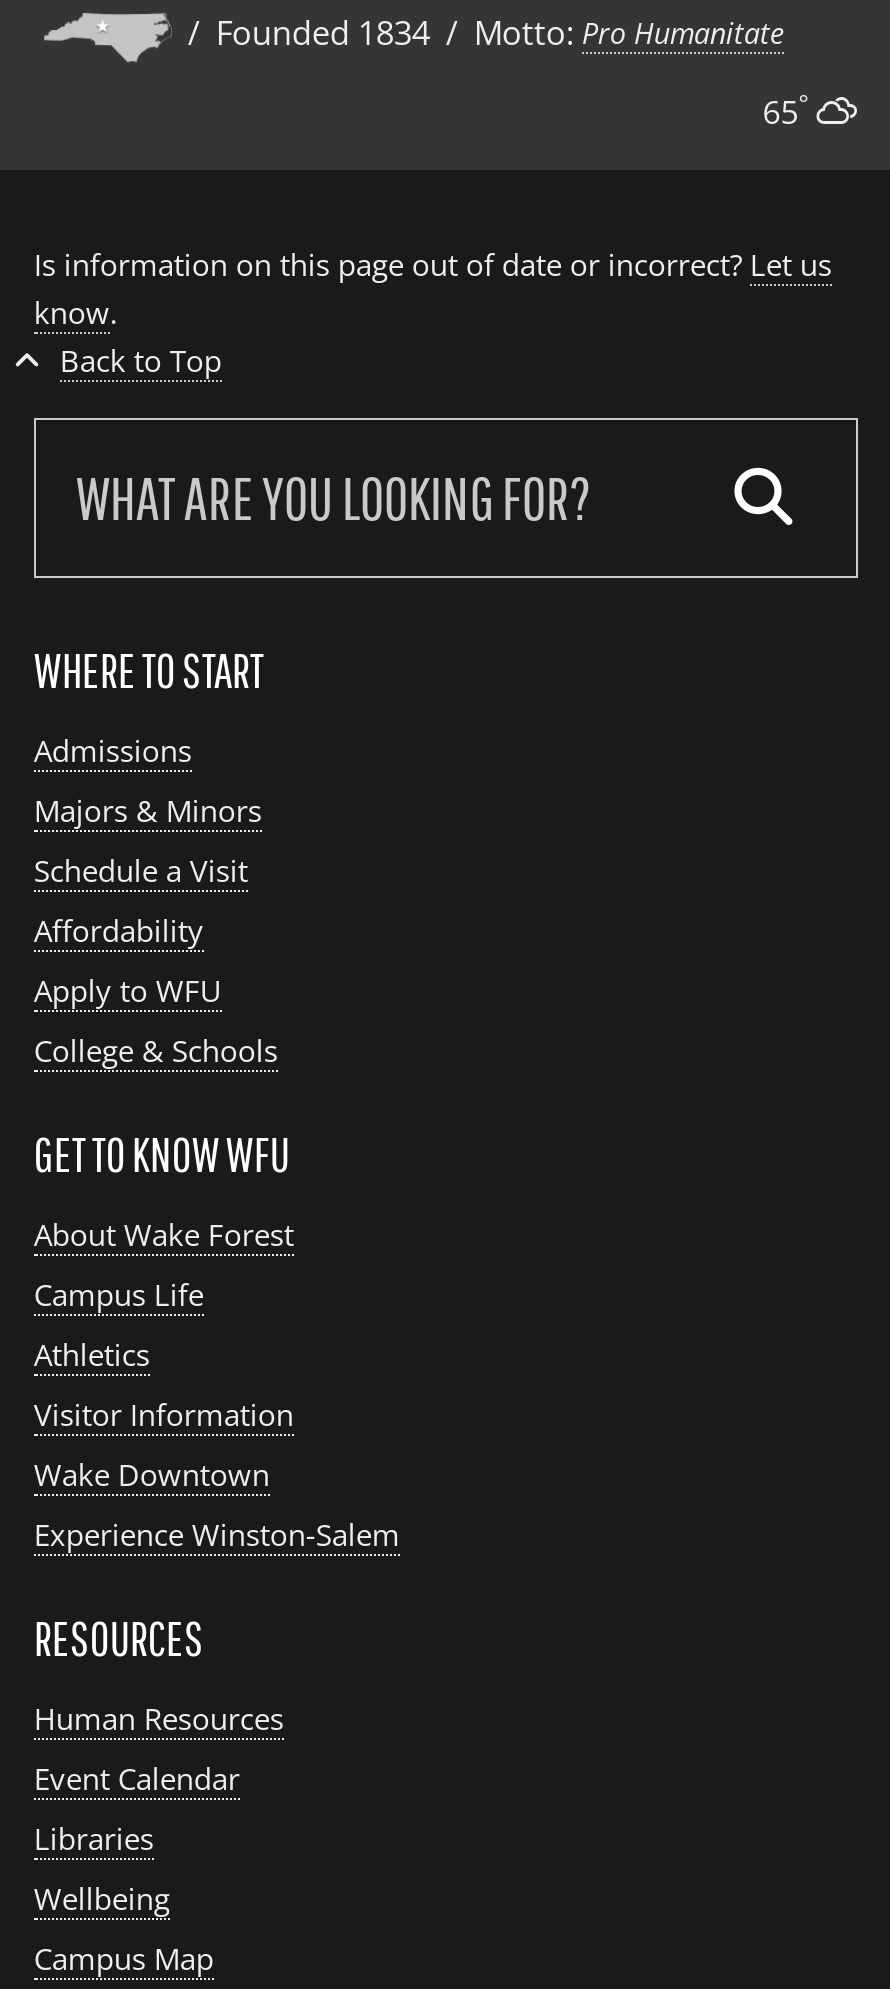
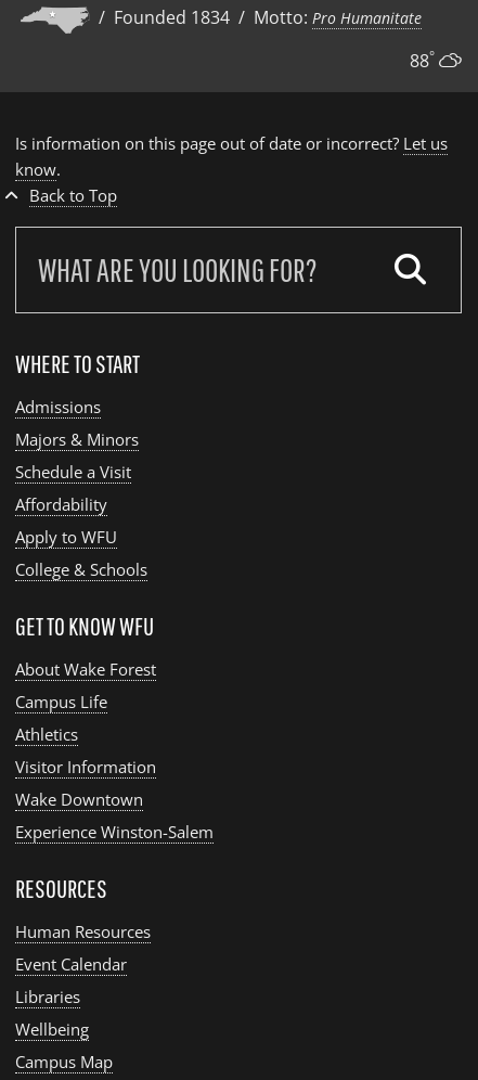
- 65°
+ 88°
